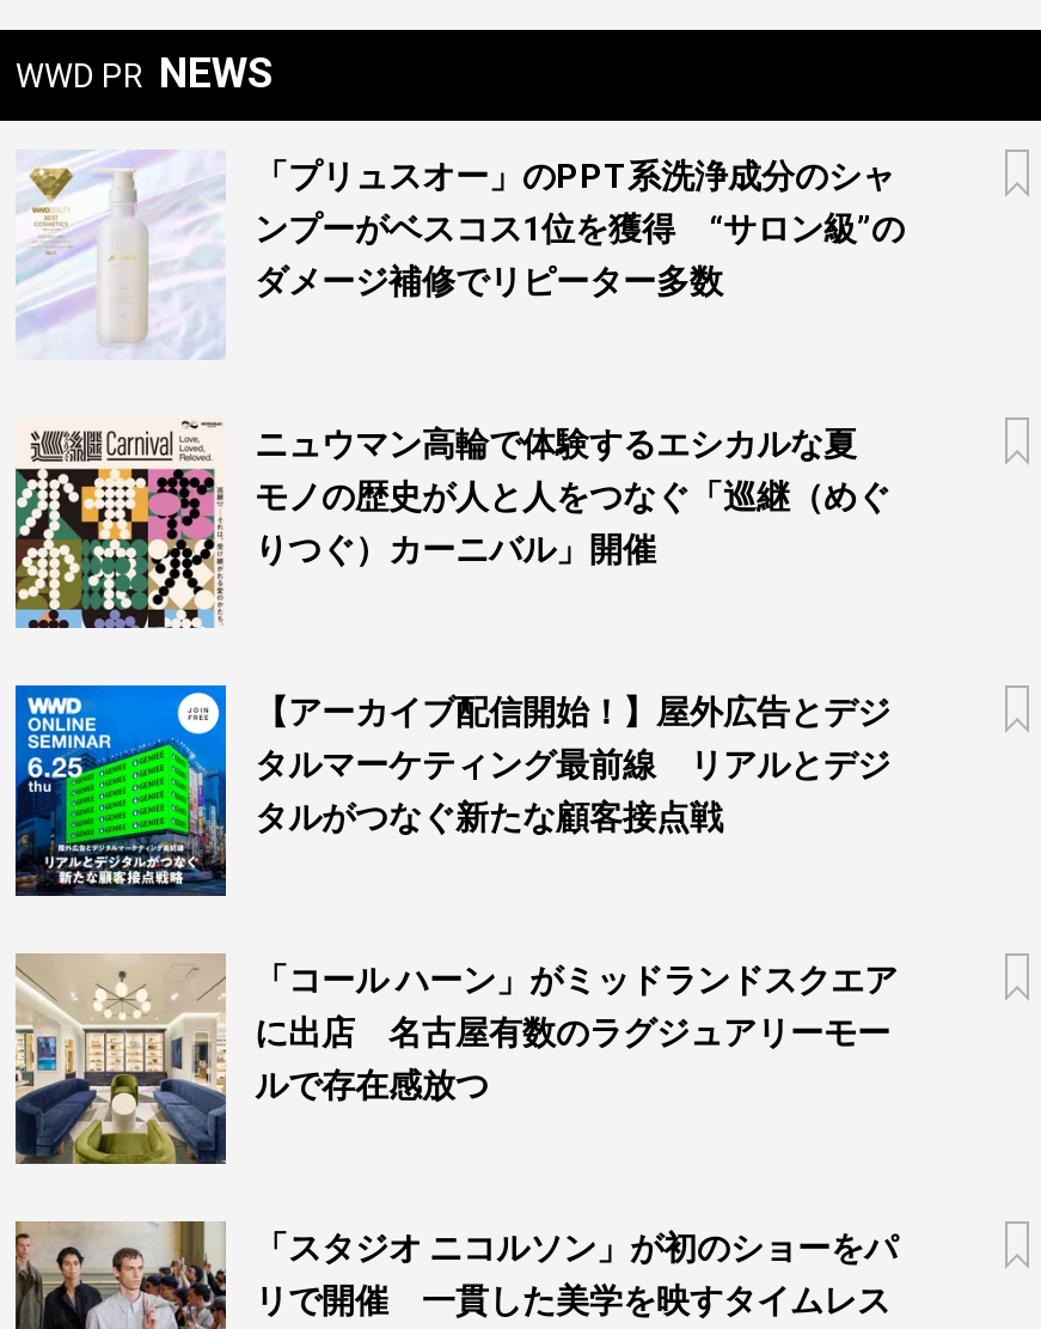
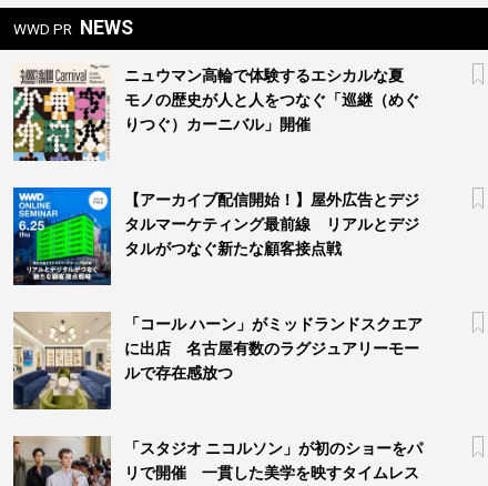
- [image]
- 「プリュスオー」のPPT系洗浄成分のシャ
- ンプーがベスコス1位を獲得 “サロン級”の
- ダメージ補修でリピーター多数
